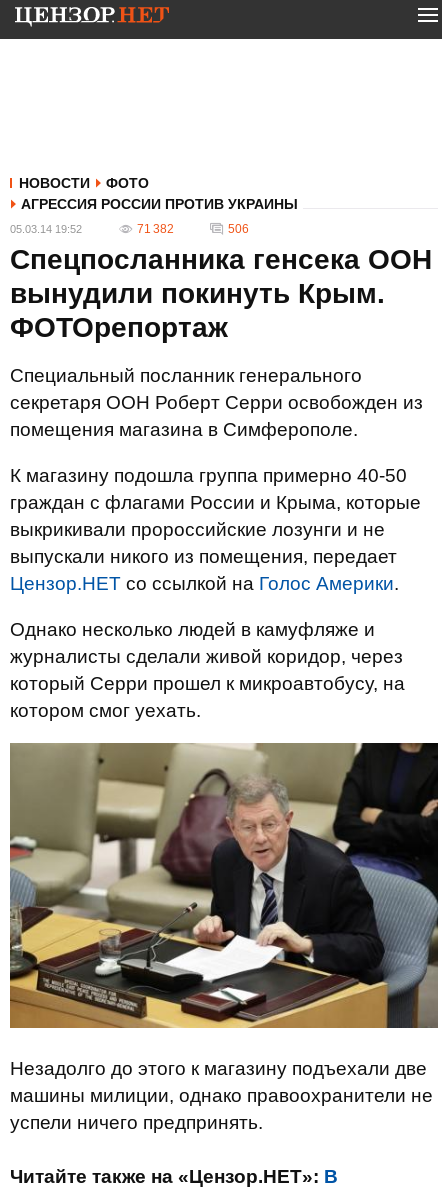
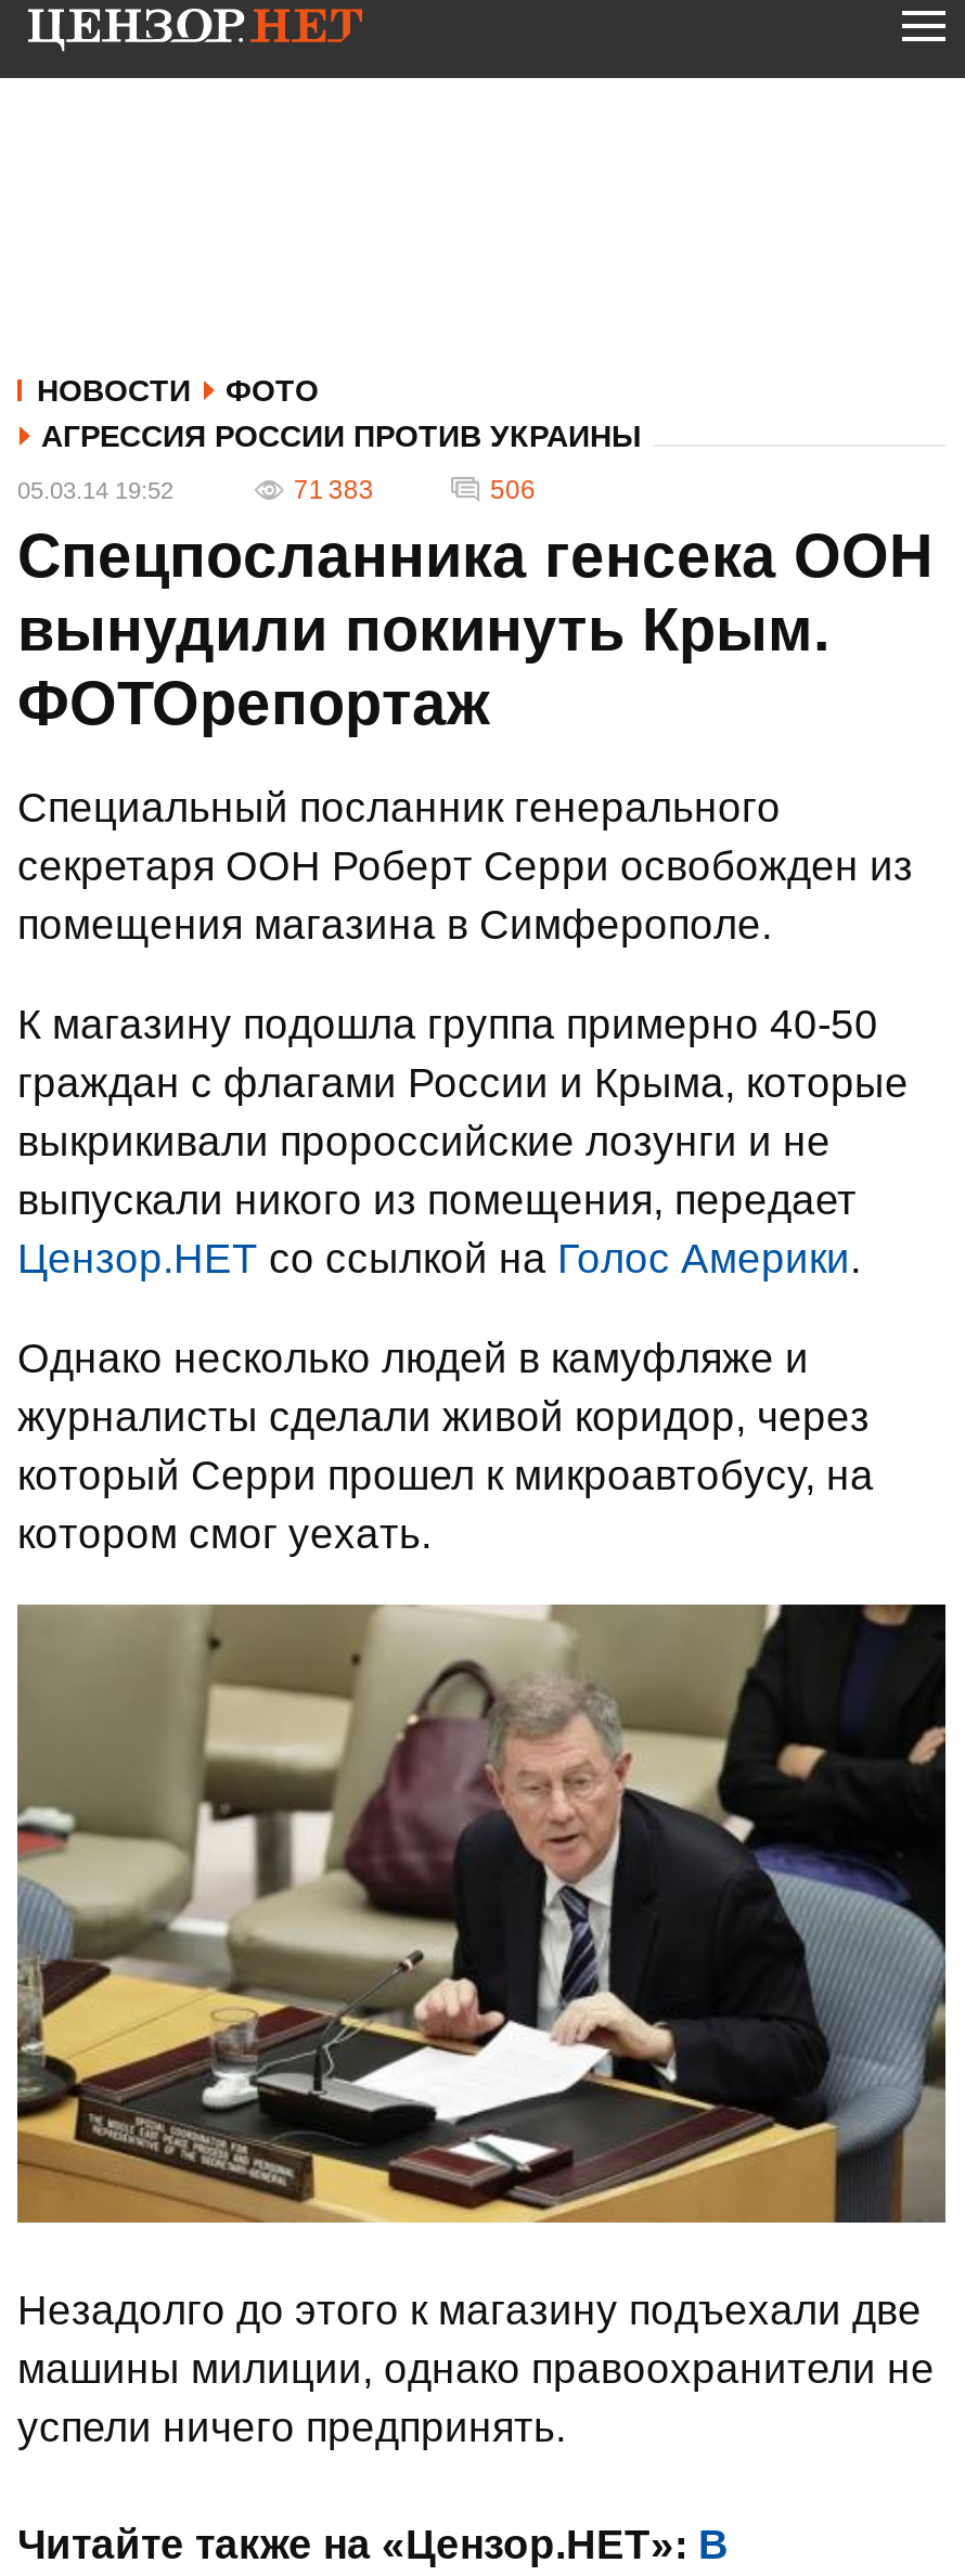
- 71 382
+ 71 383
